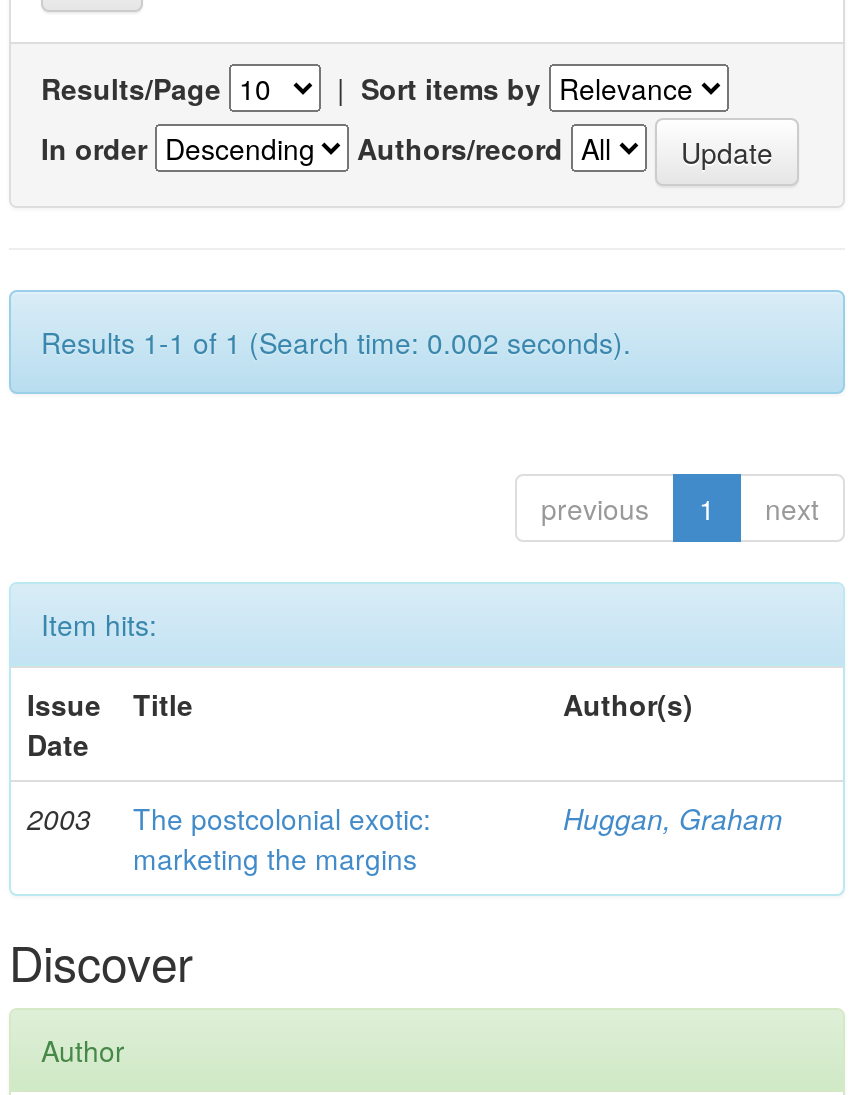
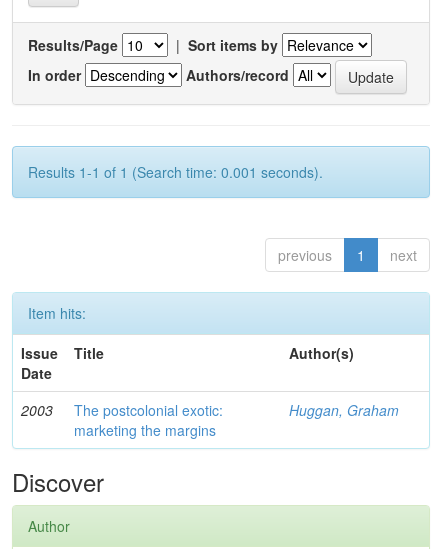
- Results 1-1 of 1 (Search time: 0.002 seconds).
+ Results 1-1 of 1 (Search time: 0.001 seconds).
